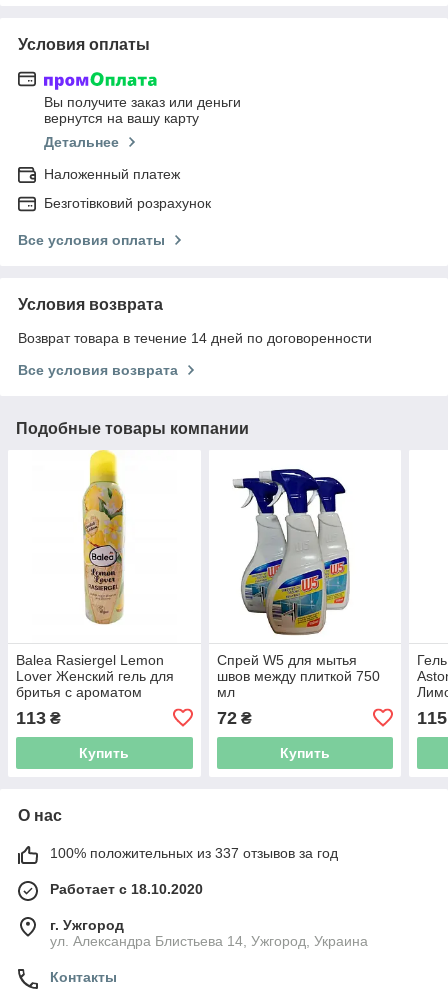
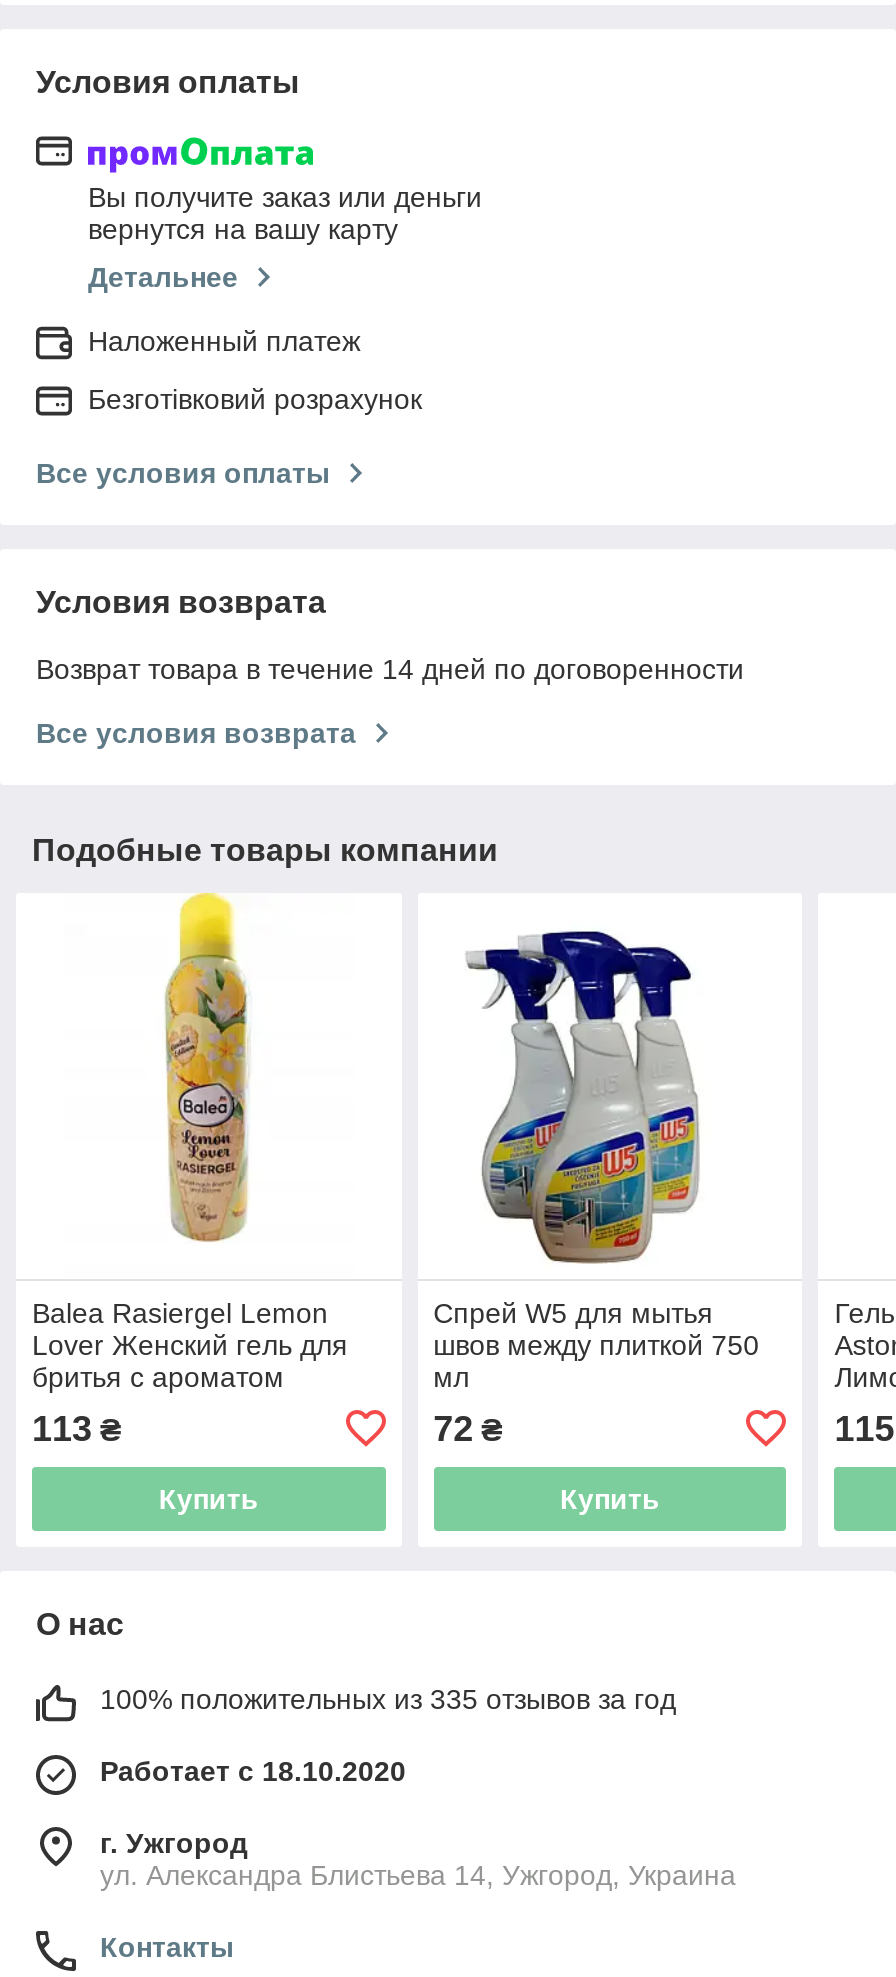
- 100% положительных из 337 отзывов за год
+ 100% положительных из 335 отзывов за год
